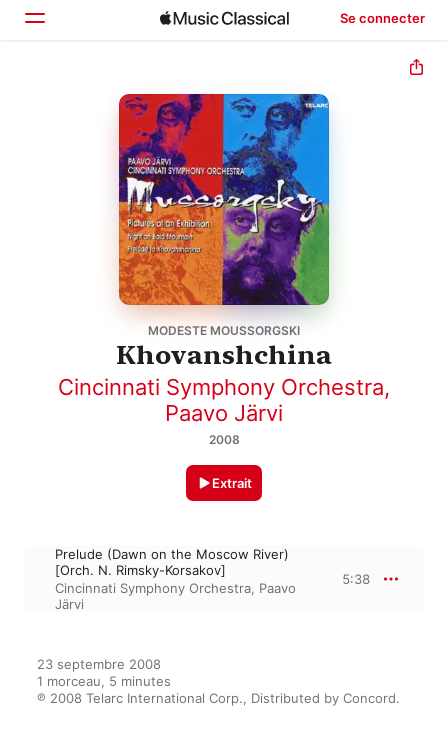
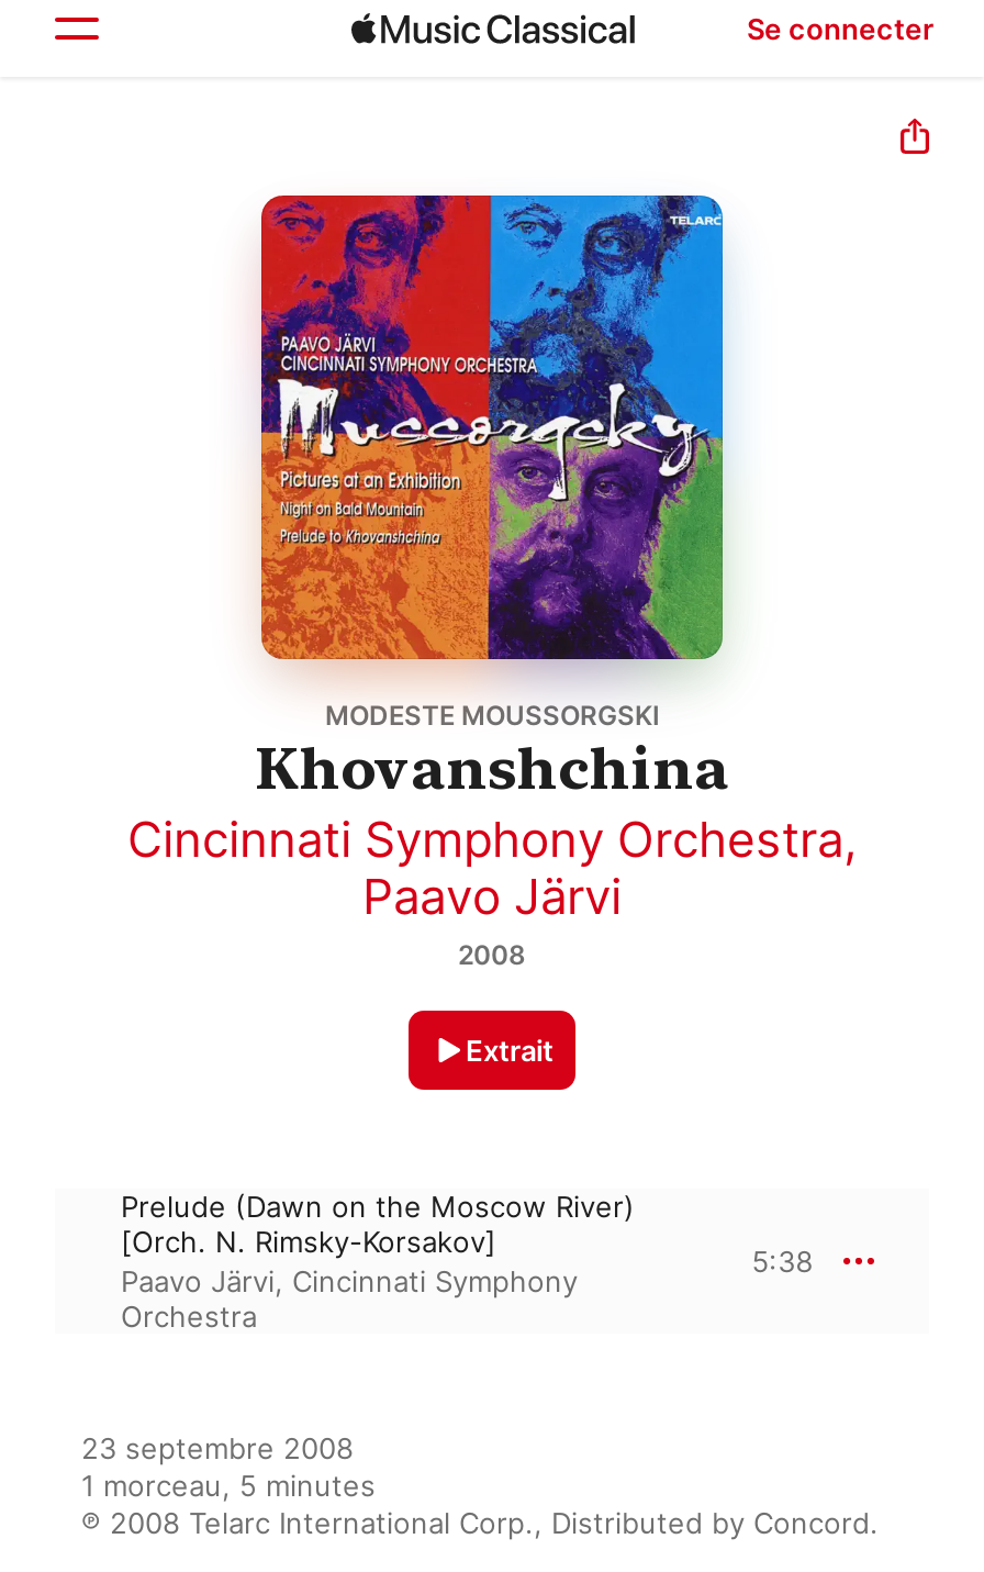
- Cincinnati Symphony Orchestra, Paavo
- Järvi
+ Paavo Järvi, Cincinnati Symphony
+ Orchestra
